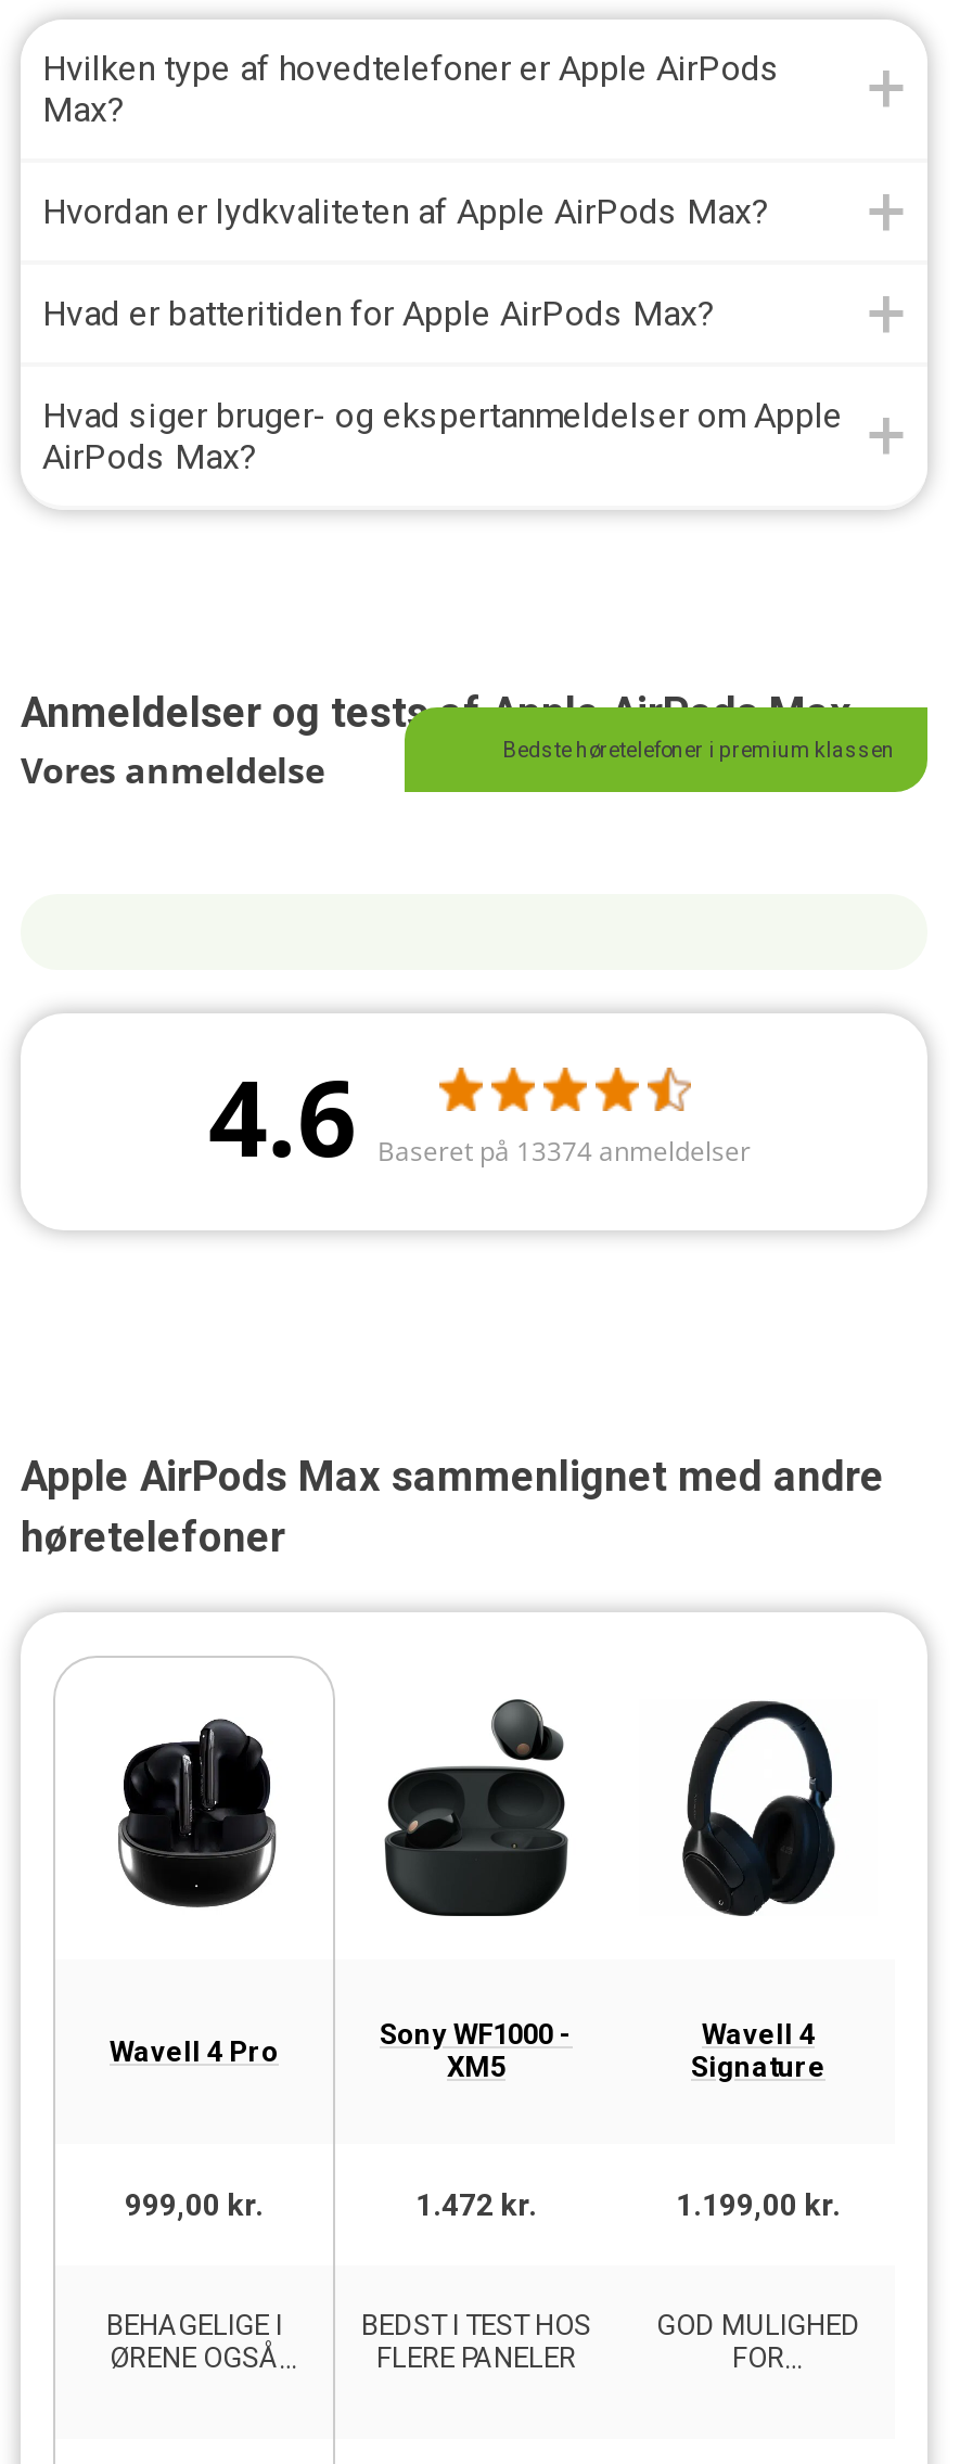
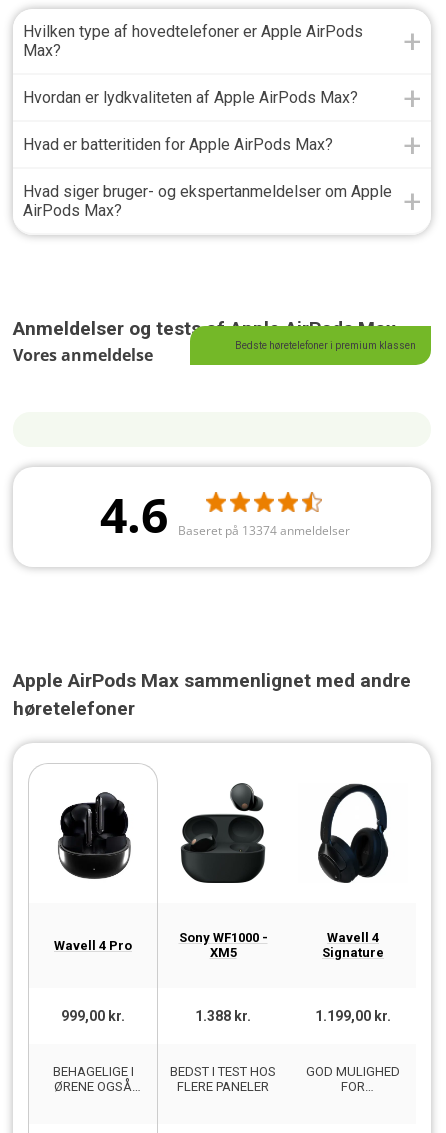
- 1.472 kr.
+ 1.388 kr.
